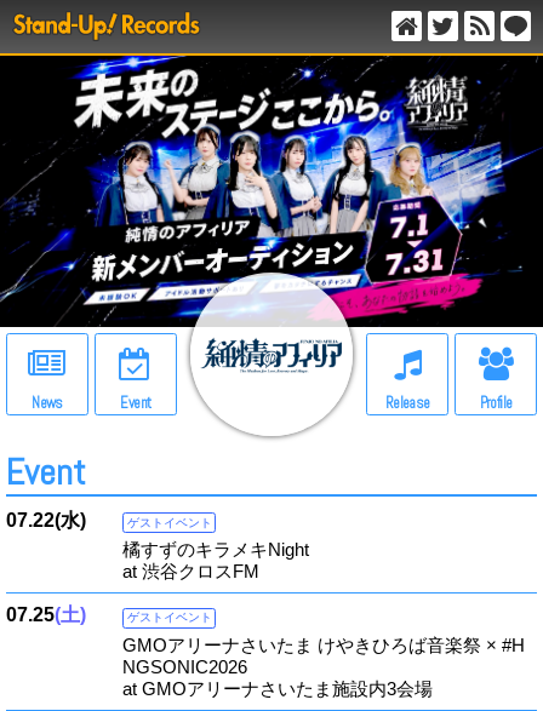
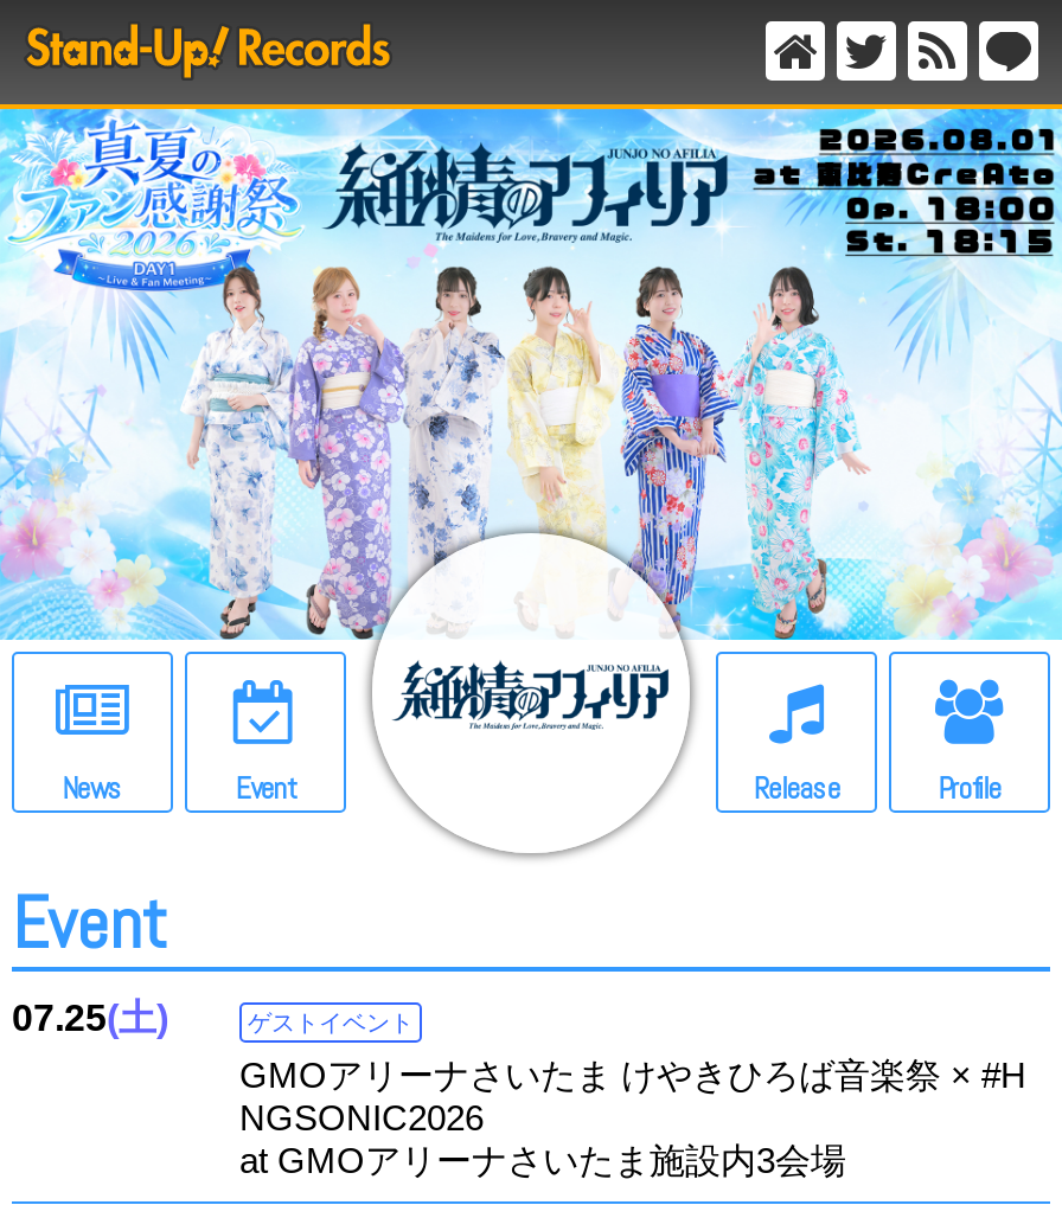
- [image]
+ [image]

- 07.22(水)
- ゲストイベント
- 橘すずのキラメキNight
- at 渋谷クロスFM
